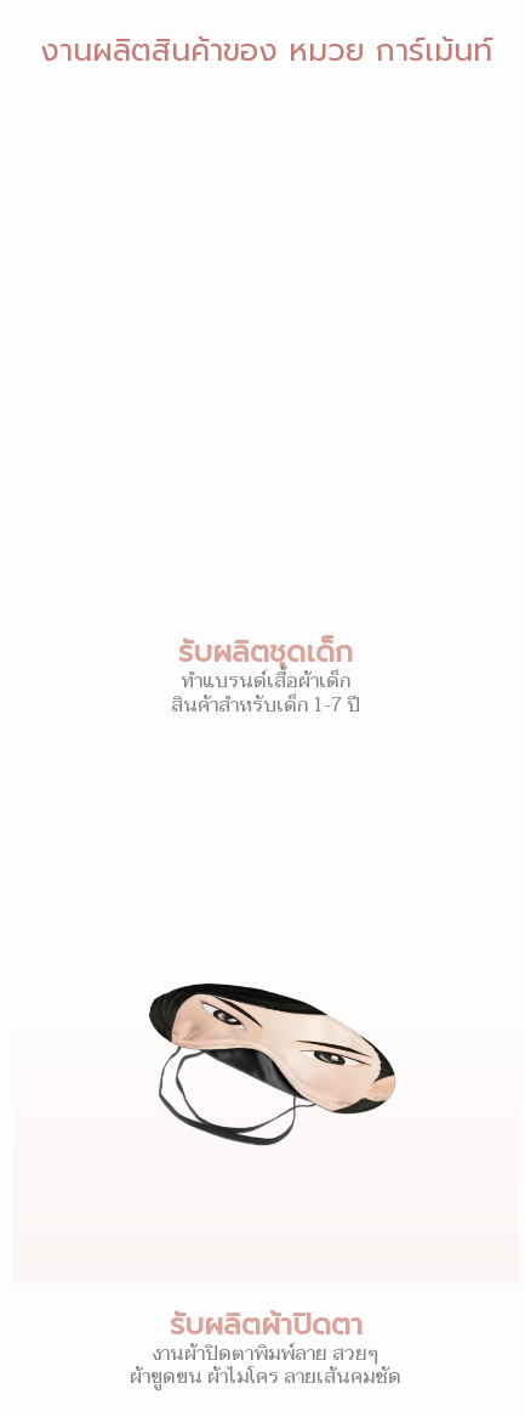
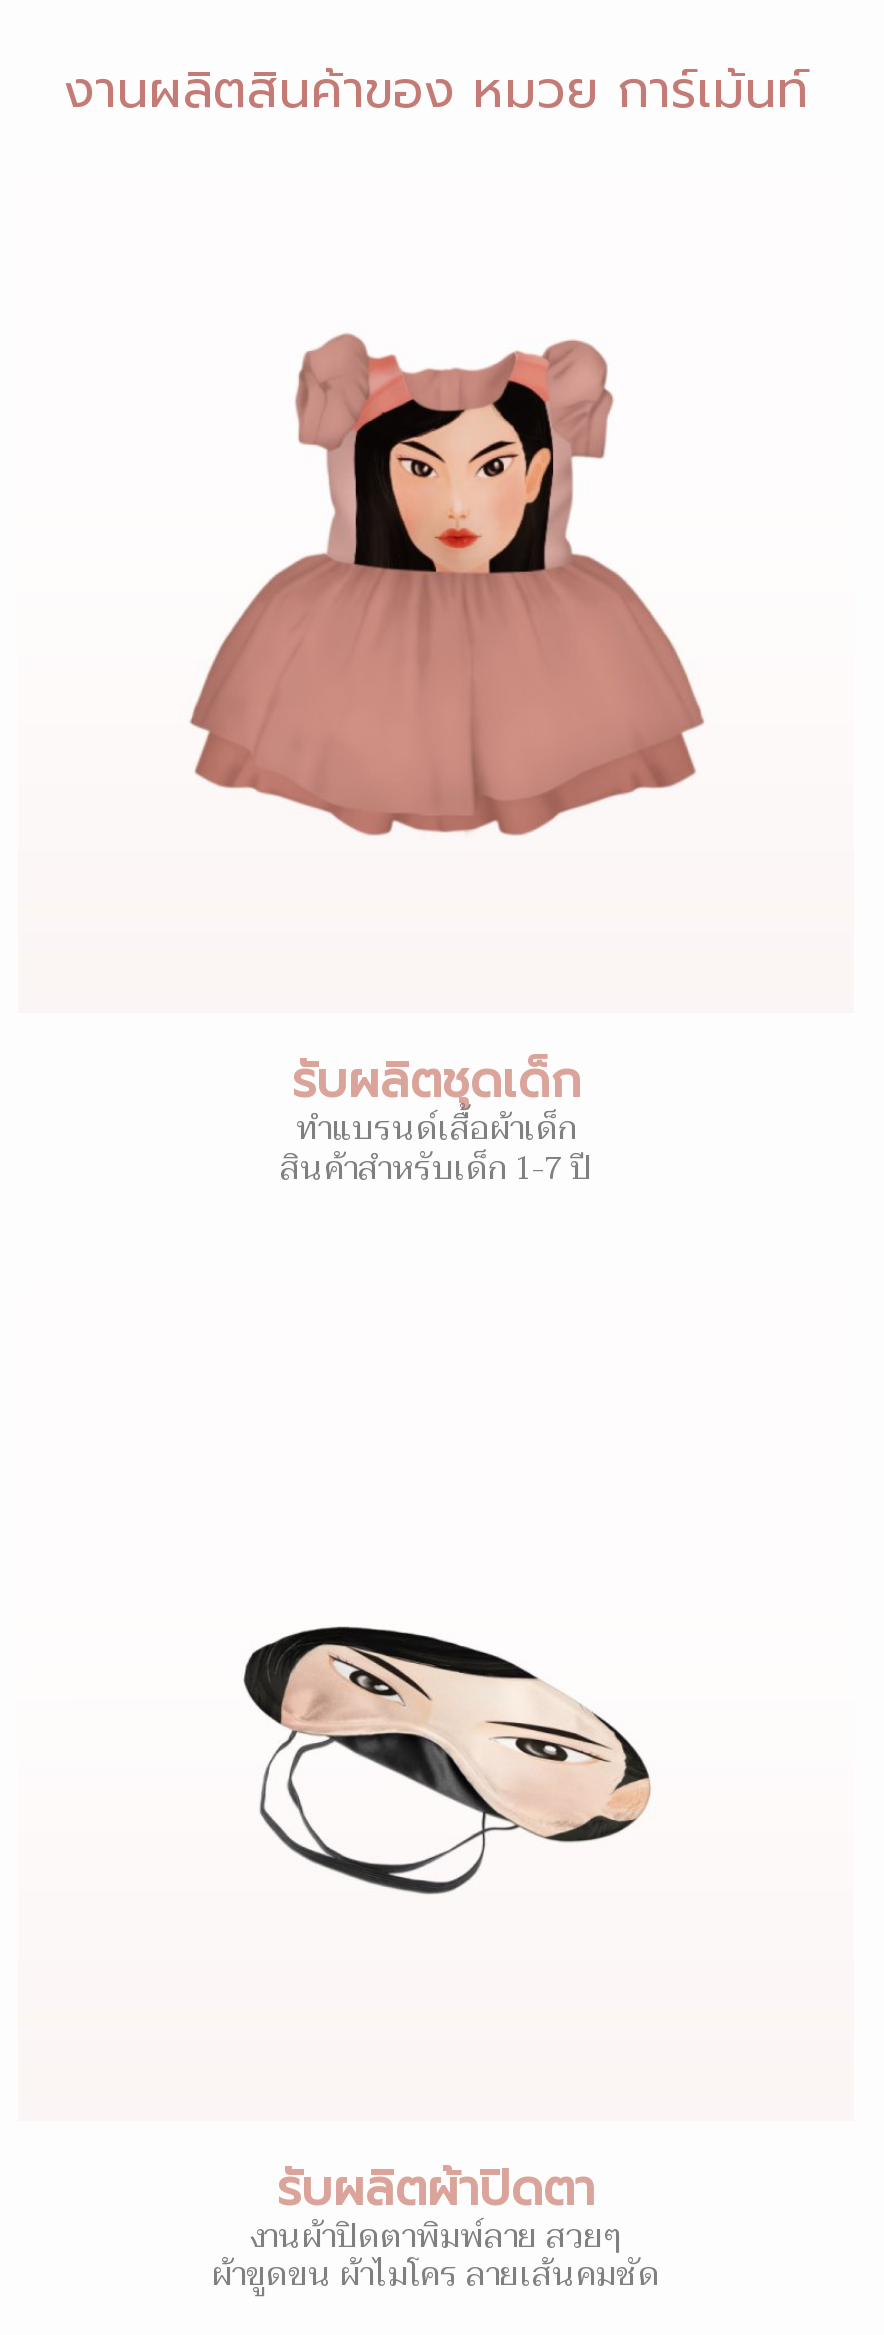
+ [image]
